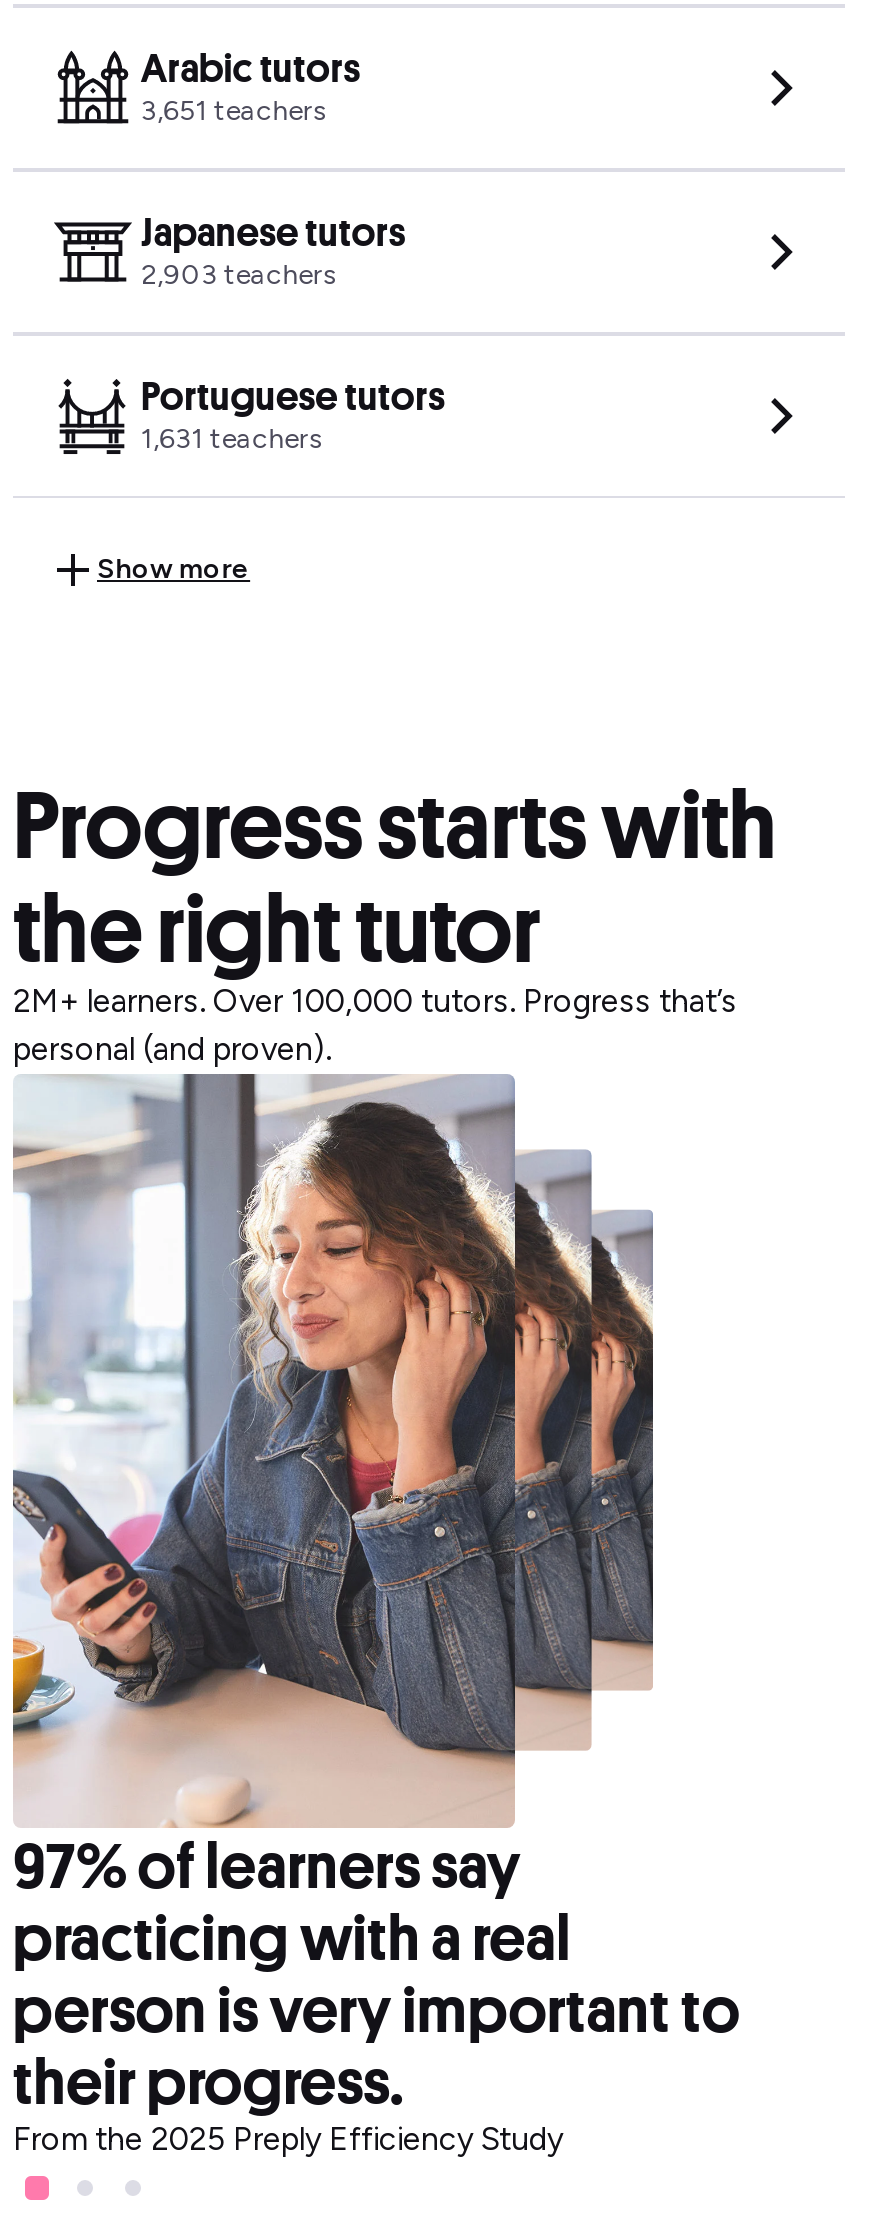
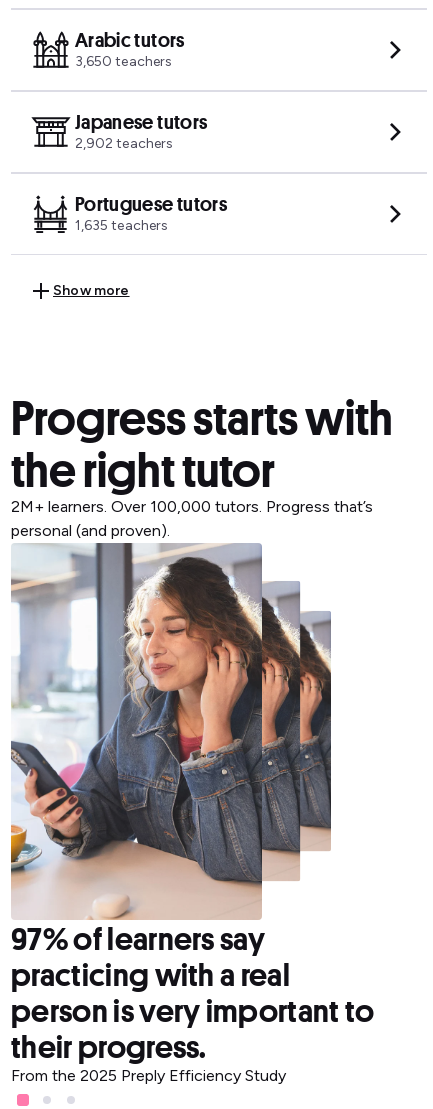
- 3,651 teachers
+ 3,650 teachers

- 2,903 teachers
+ 2,902 teachers

- 1,631 teachers
+ 1,635 teachers
